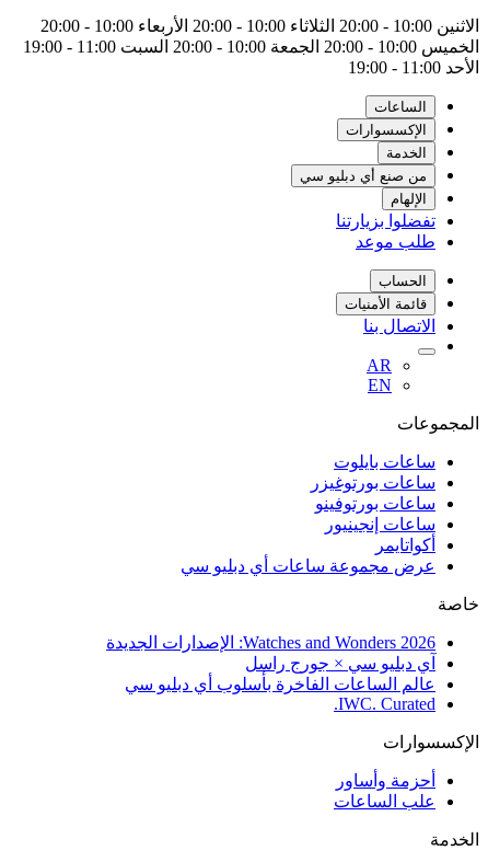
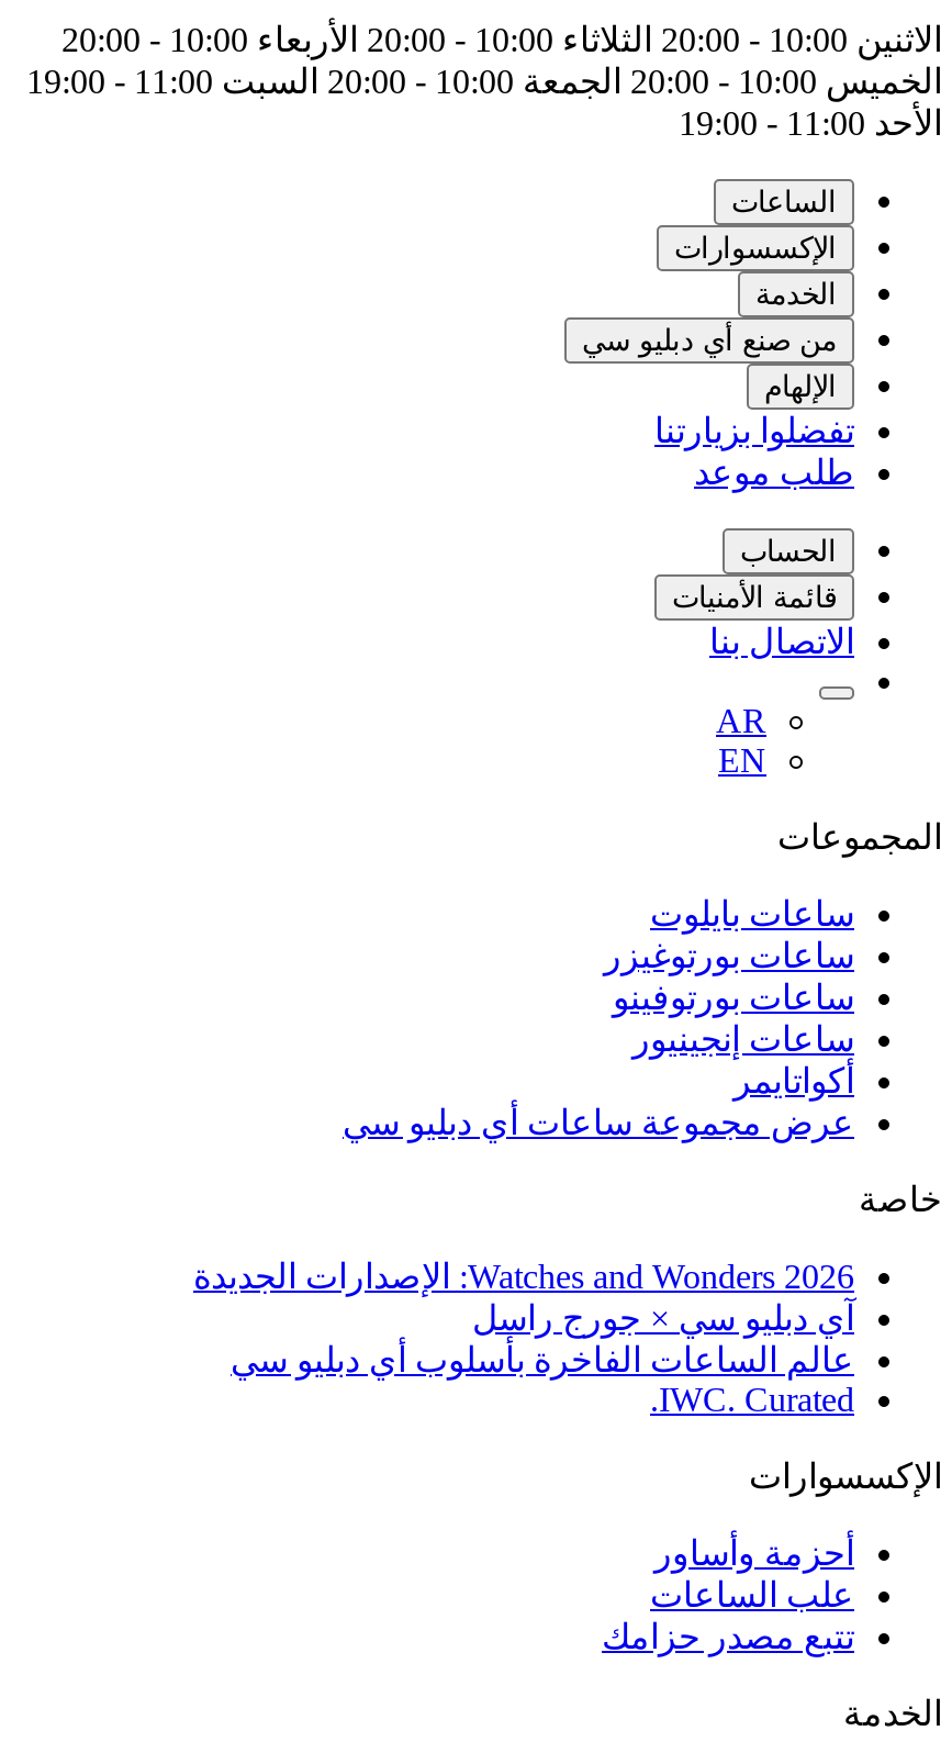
+ تتبع مصدر حزامك
